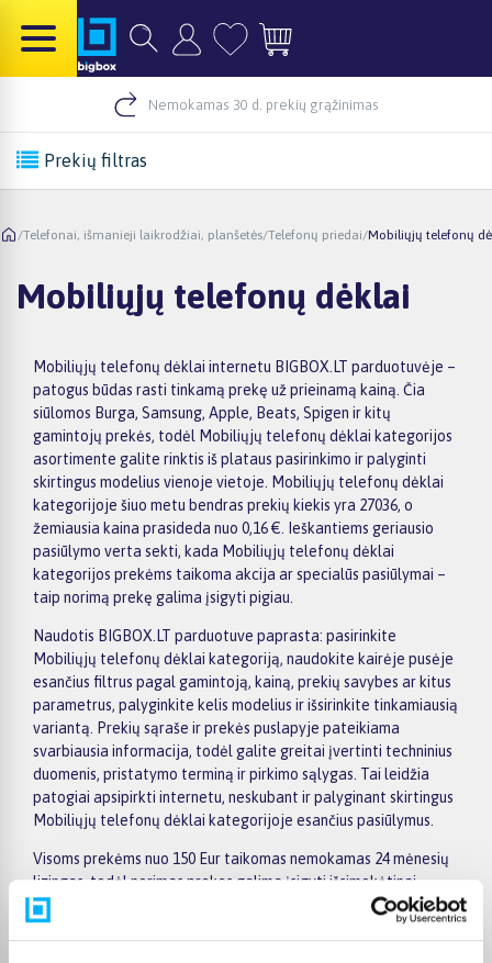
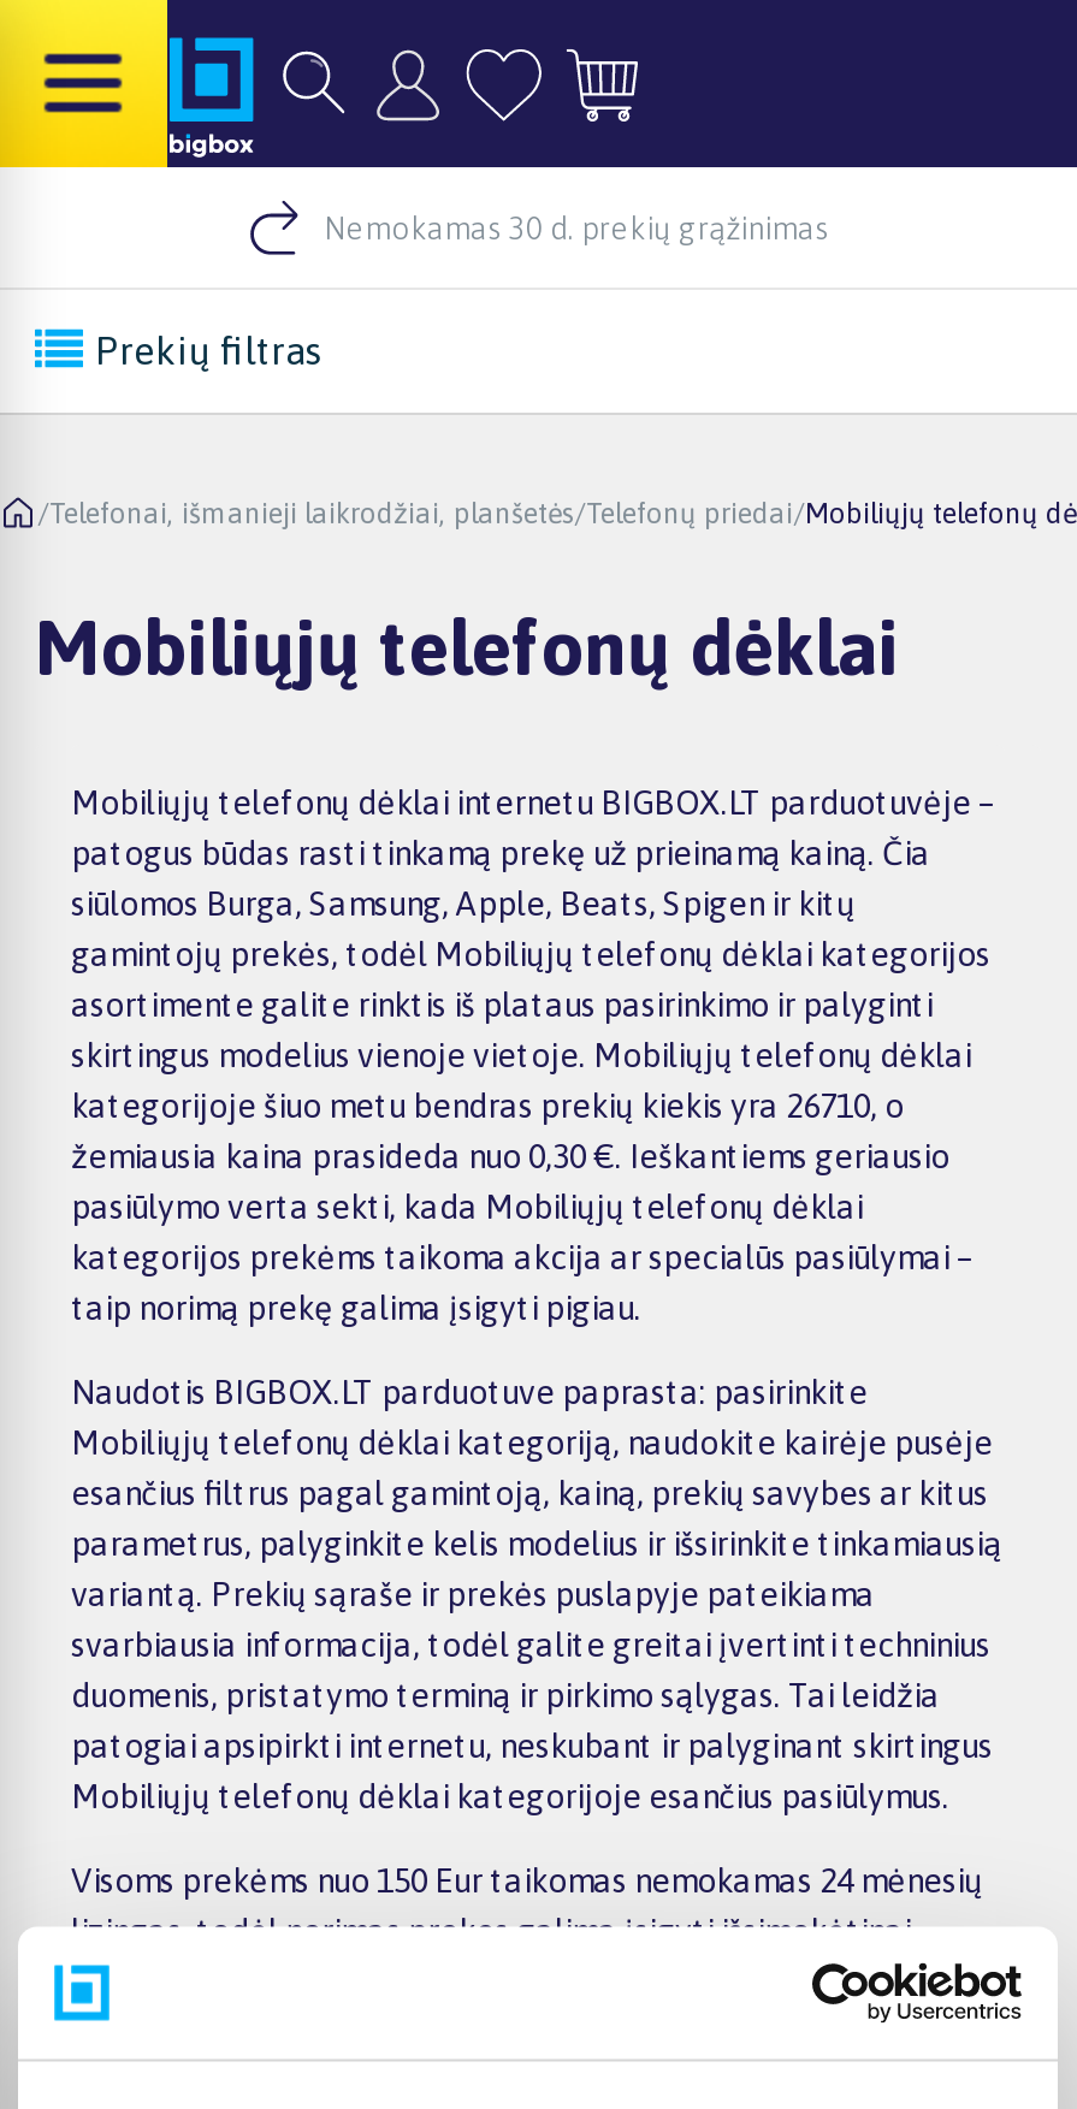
- kategorijoje šiuo metu bendras prekių kiekis yra 27036, o
+ kategorijoje šiuo metu bendras prekių kiekis yra 26710, o

- žemiausia kaina prasideda nuo 0,16 €. Ieškantiems geriausio
+ žemiausia kaina prasideda nuo 0,30 €. Ieškantiems geriausio
